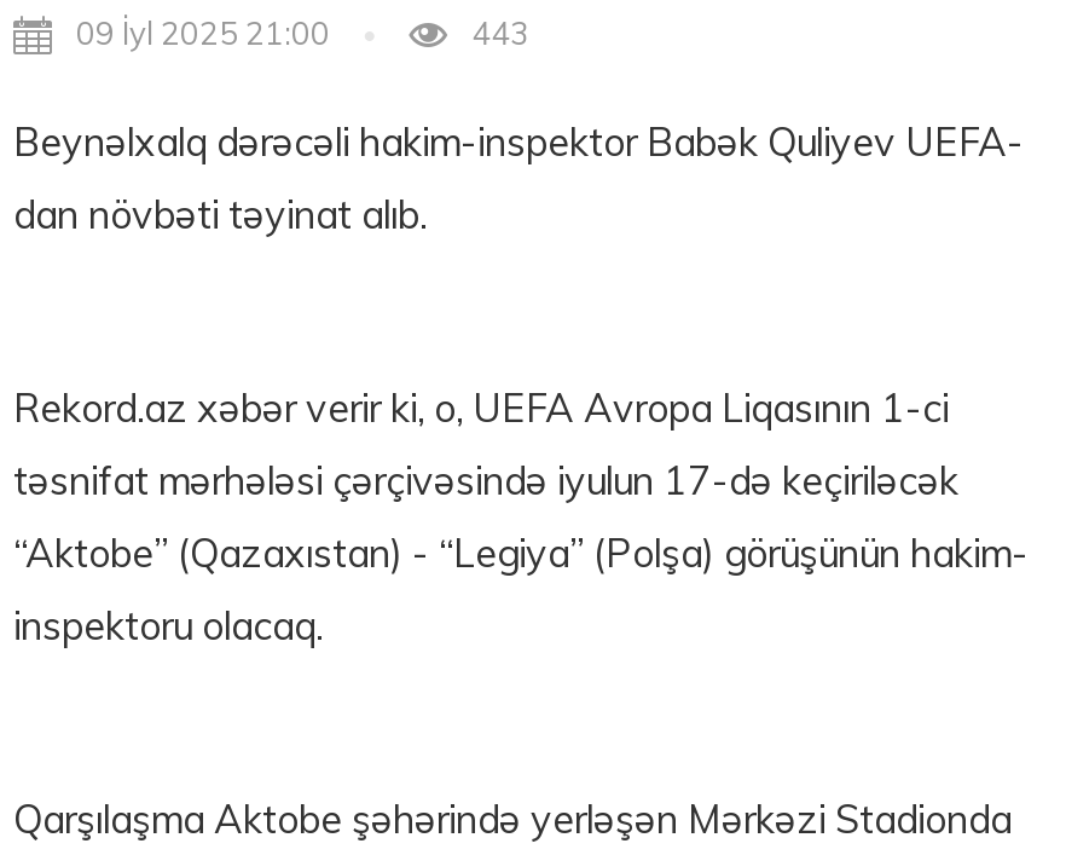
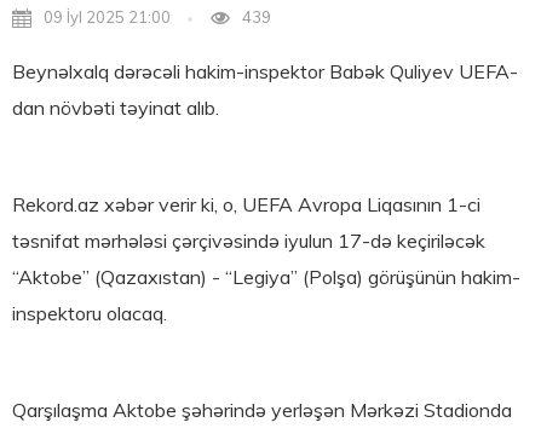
- 443
+ 439
